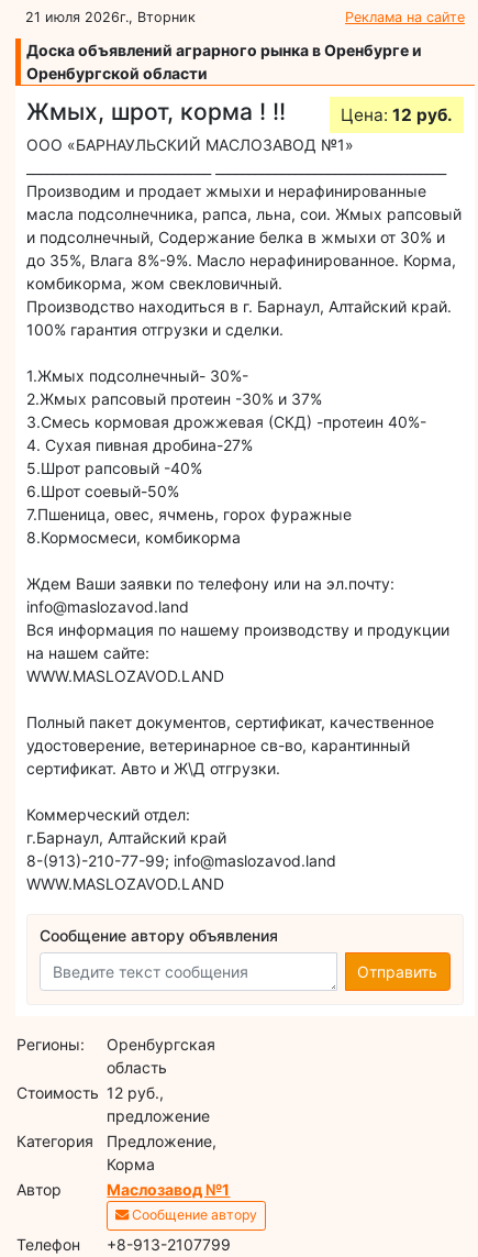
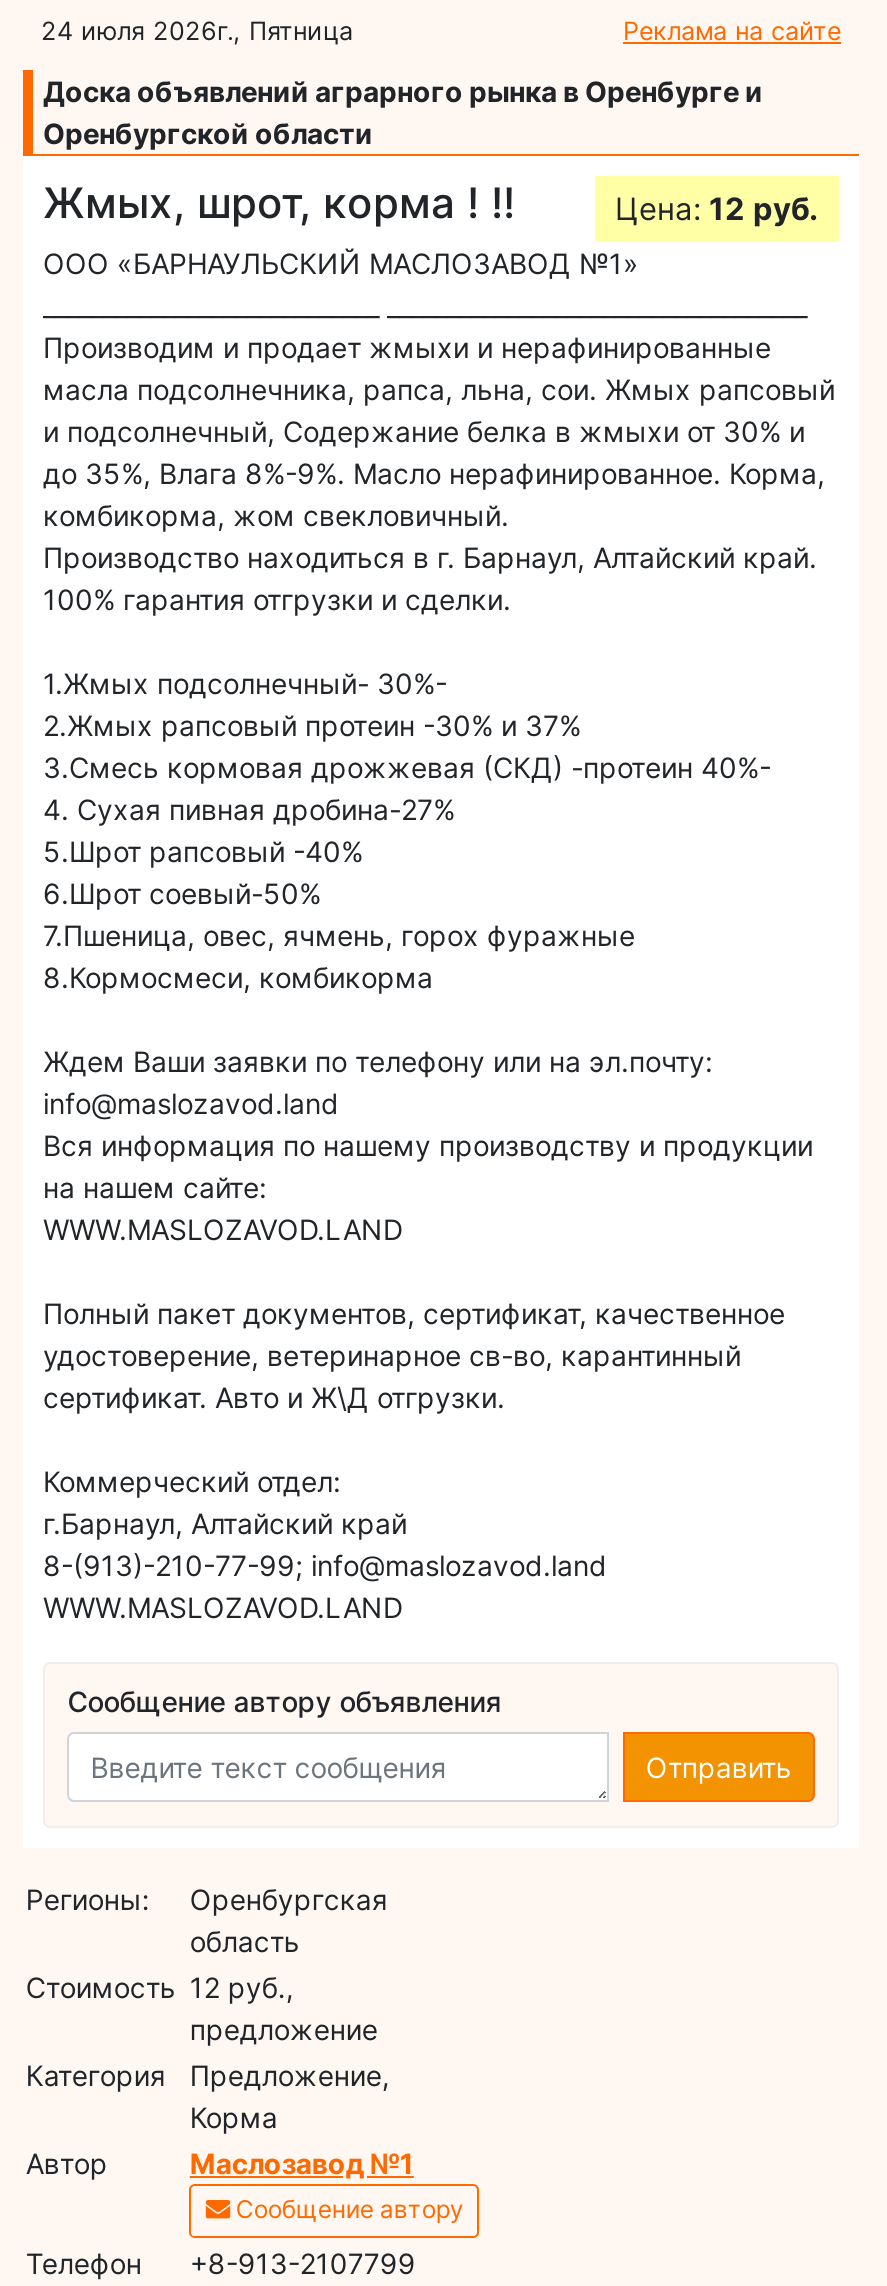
- 21 июля 2026г., Вторник
+ 24 июля 2026г., Пятница
